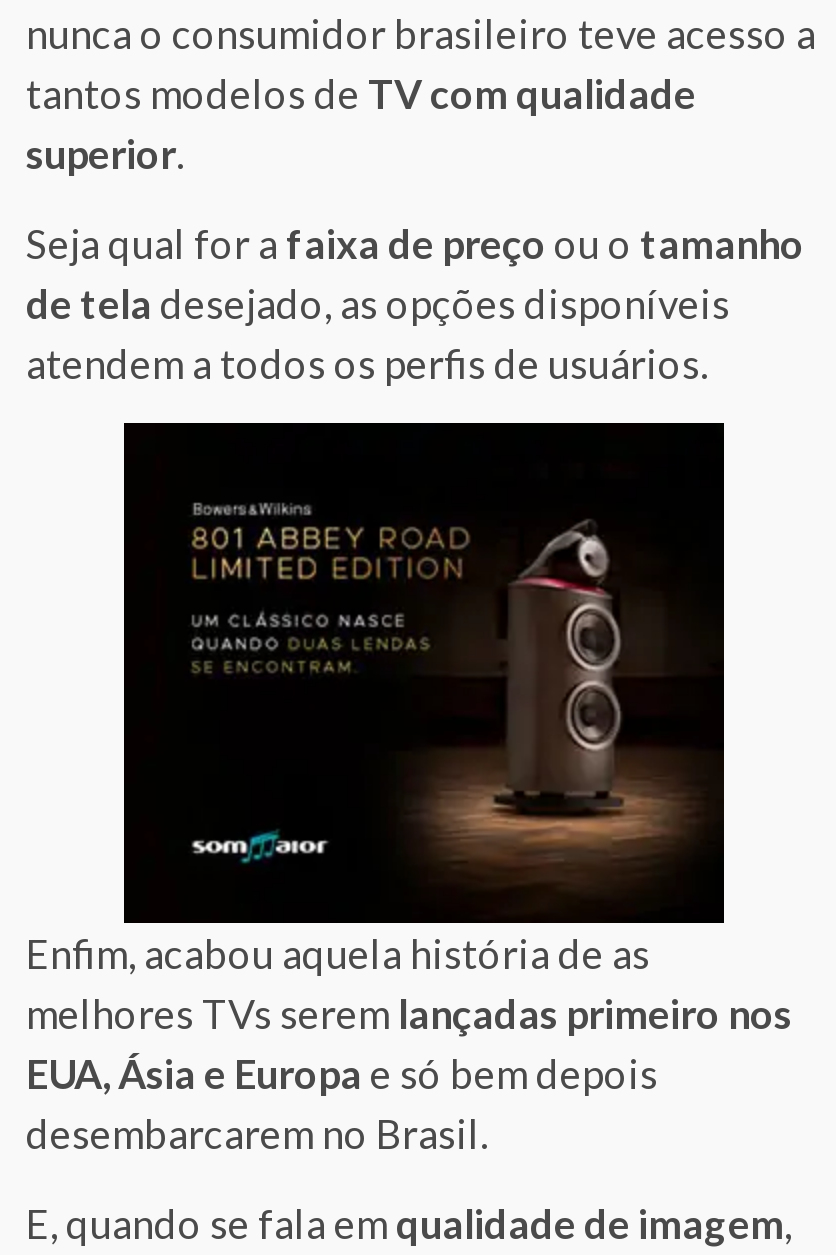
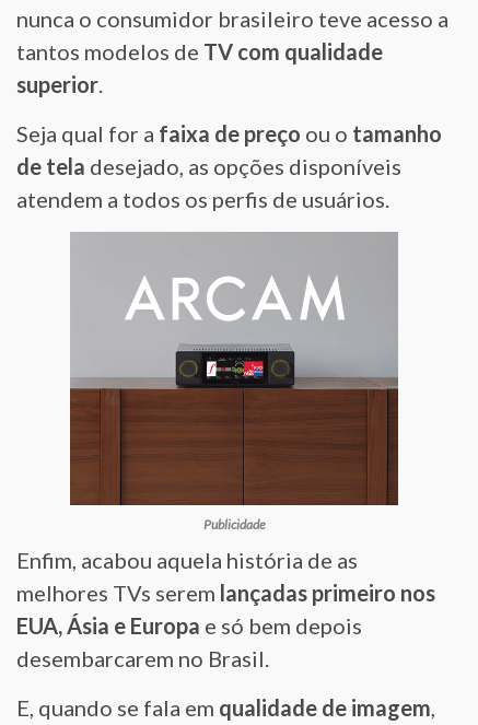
+ Publicidade

- [image]
+ [image]
